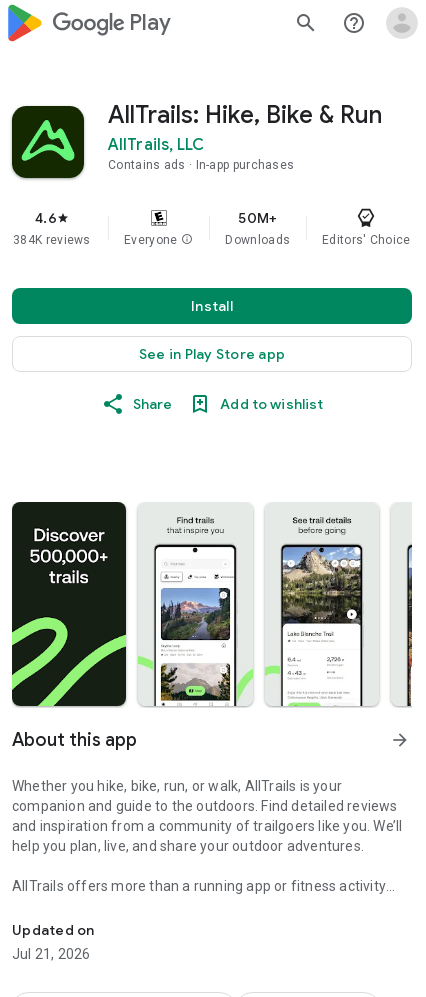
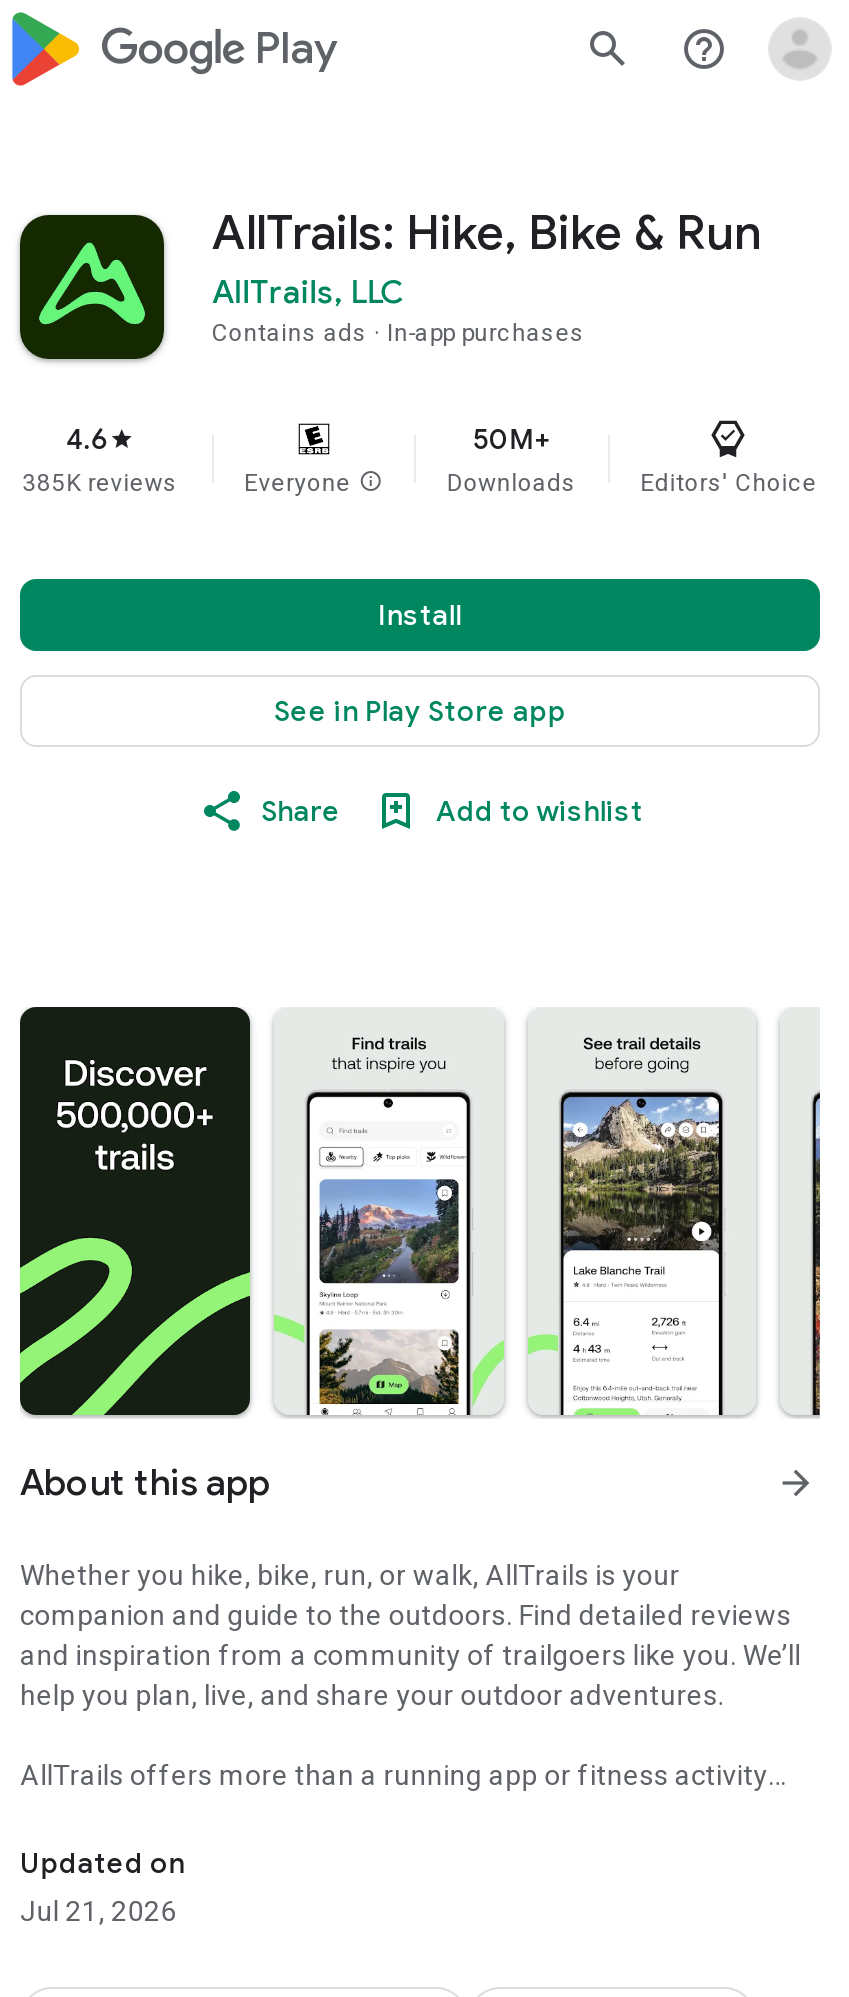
- 384K reviews
+ 385K reviews
